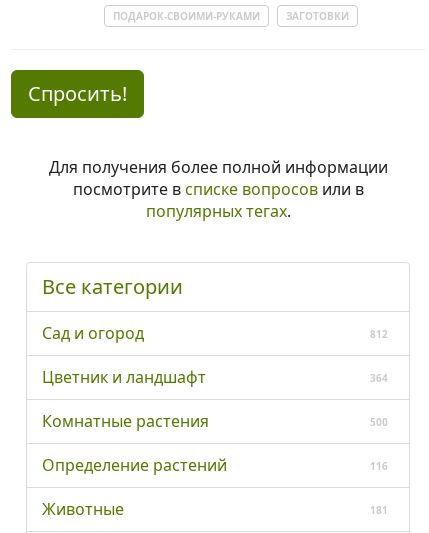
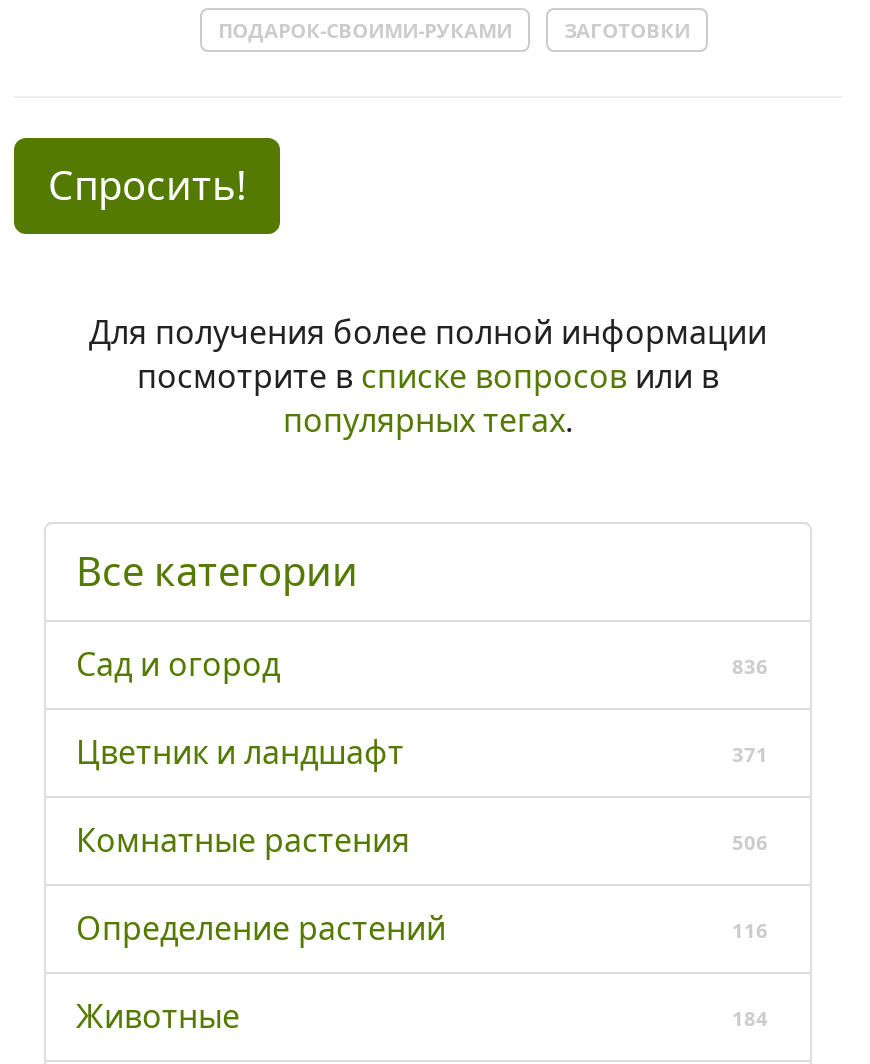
- 812
+ 836

- 364
+ 371

- 500
+ 506

- 181
+ 184
